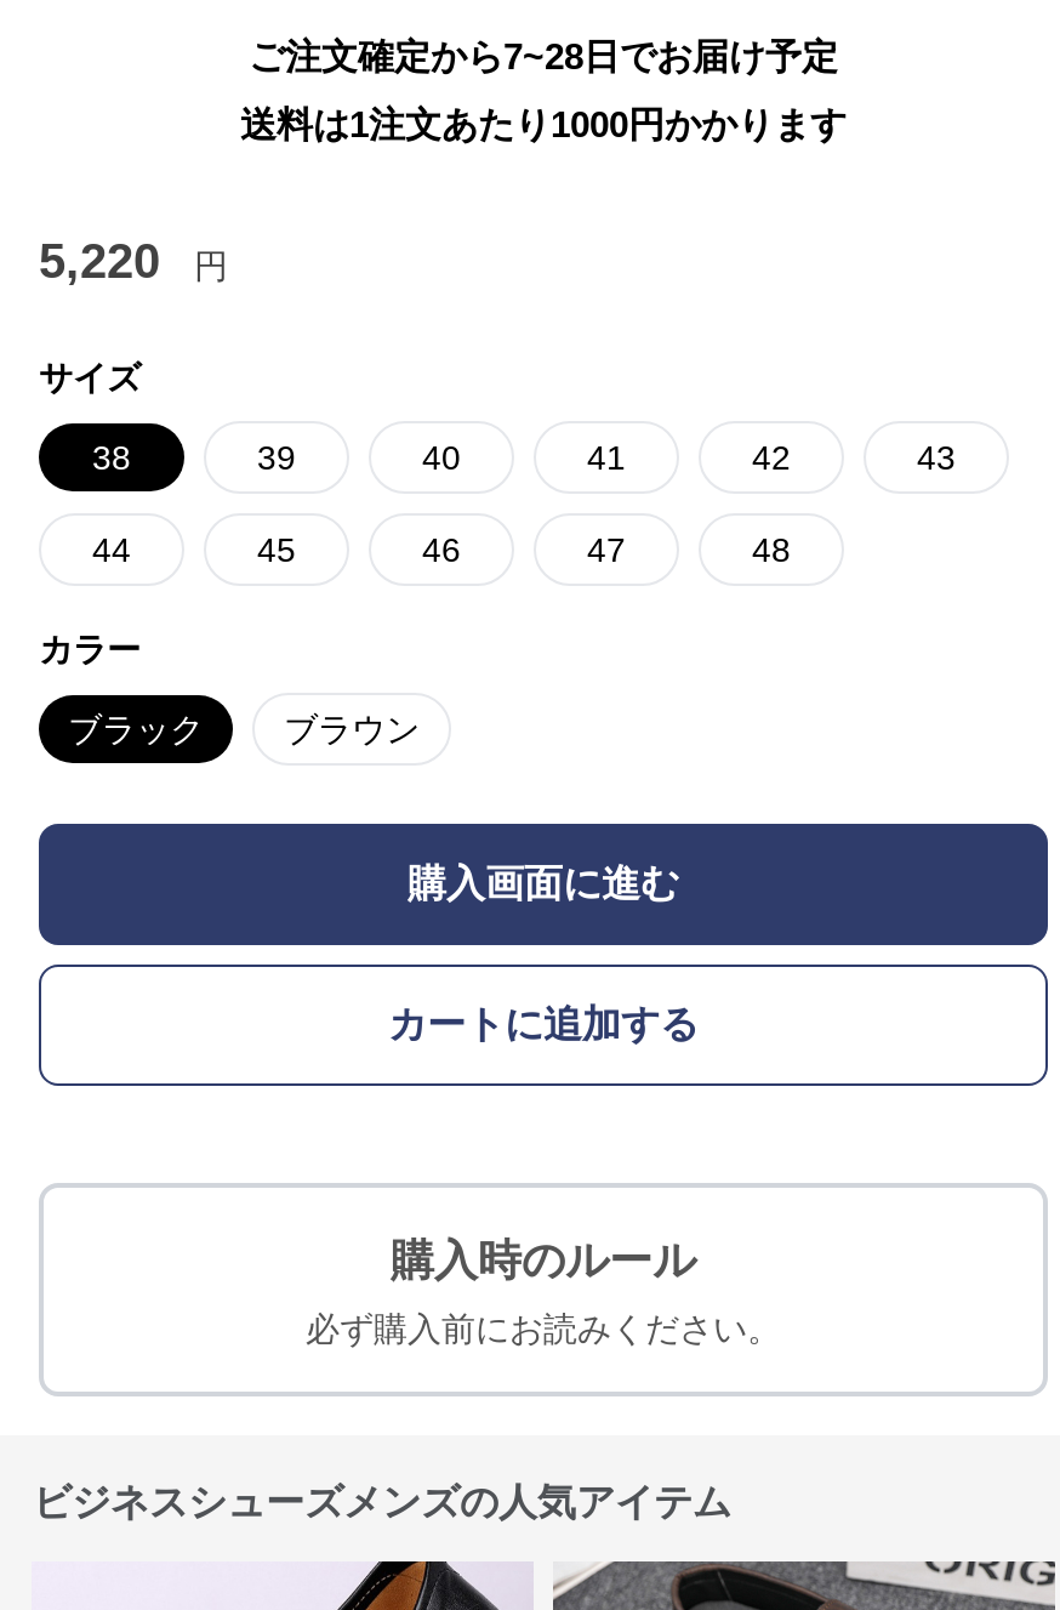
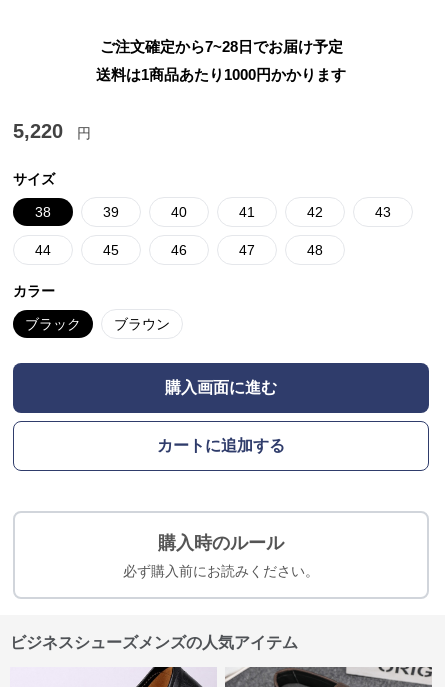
- 送料は1注文あたり1000円かかります
+ 送料は1商品あたり1000円かかります
